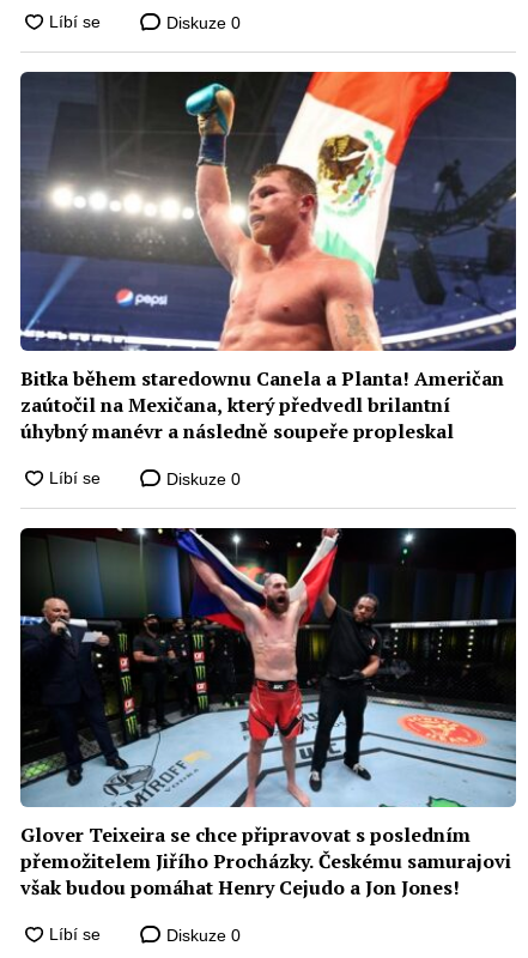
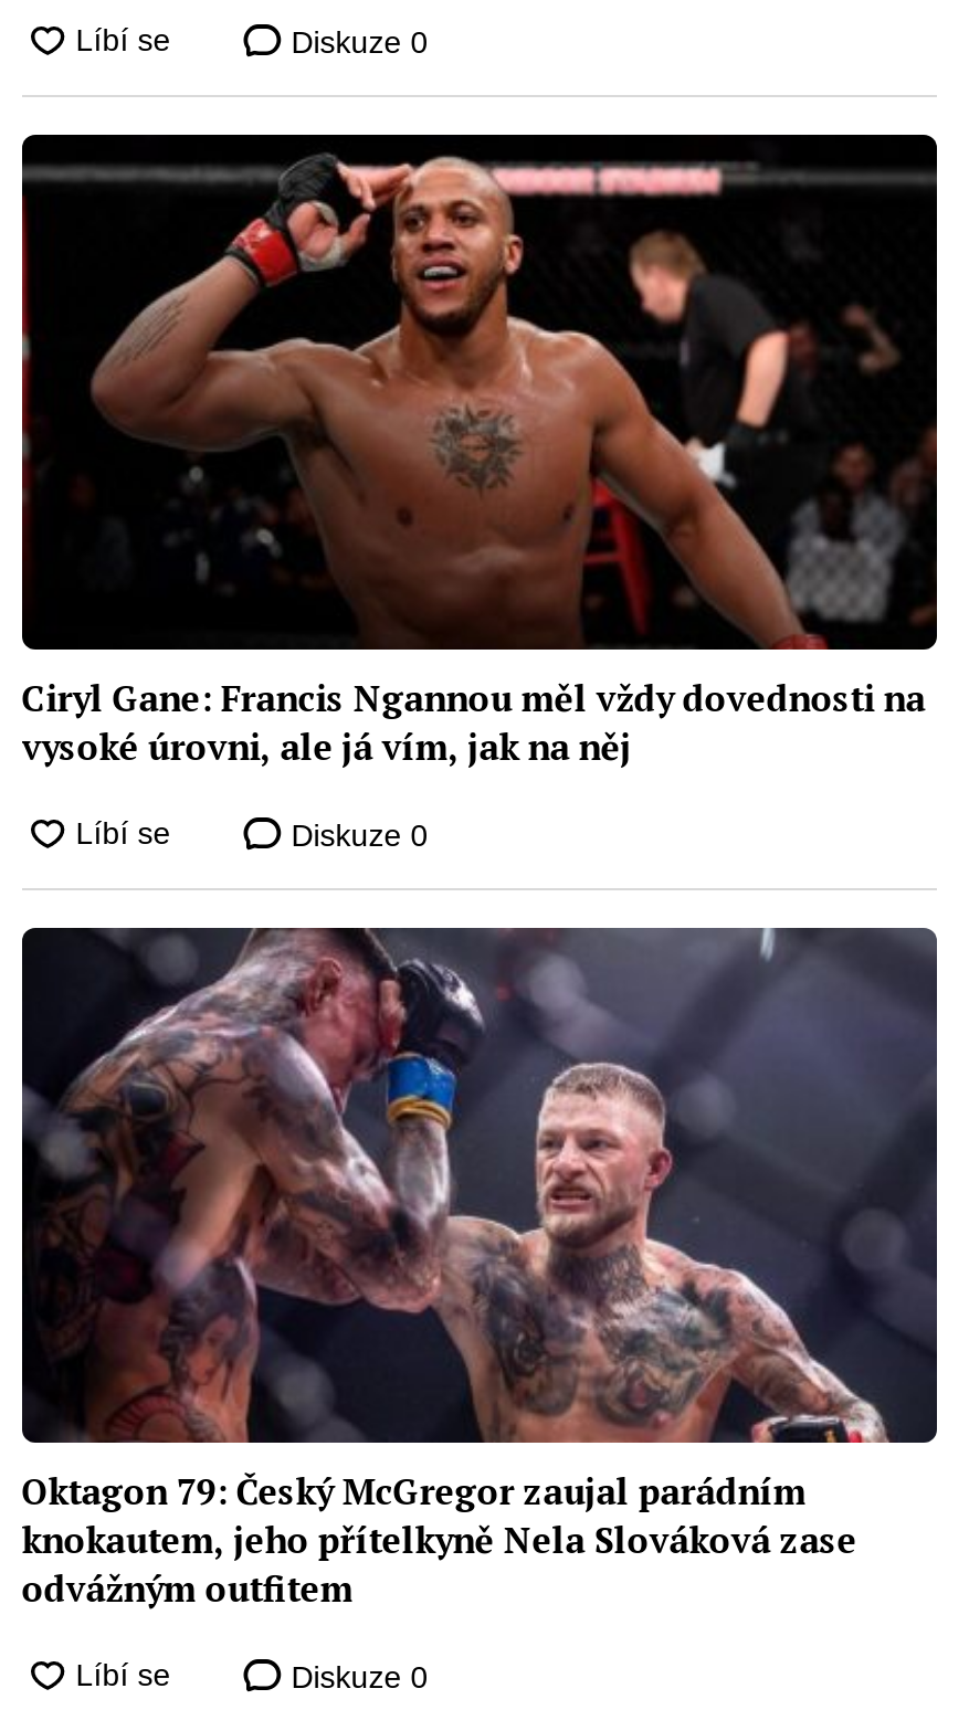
- [image]
- Bitka během staredownu Canela a Planta! Američan
- zaútočil na Mexičana, který předvedl brilantní
- úhybný manévr a následně soupeře propleskal
+ [image]
+ Ciryl Gane: Francis Ngannou měl vždy dovednosti na
+ vysoké úrovni, ale já vím, jak na něj

- [image]
- Glover Teixeira se chce připravovat s posledním
- přemožitelem Jiřího Procházky. Českému samurajovi
- však budou pomáhat Henry Cejudo a Jon Jones!
+ [image]
+ Oktagon 79: Český McGregor zaujal parádním
+ knokautem, jeho přítelkyně Nela Slováková zase
+ odvážným outfitem
